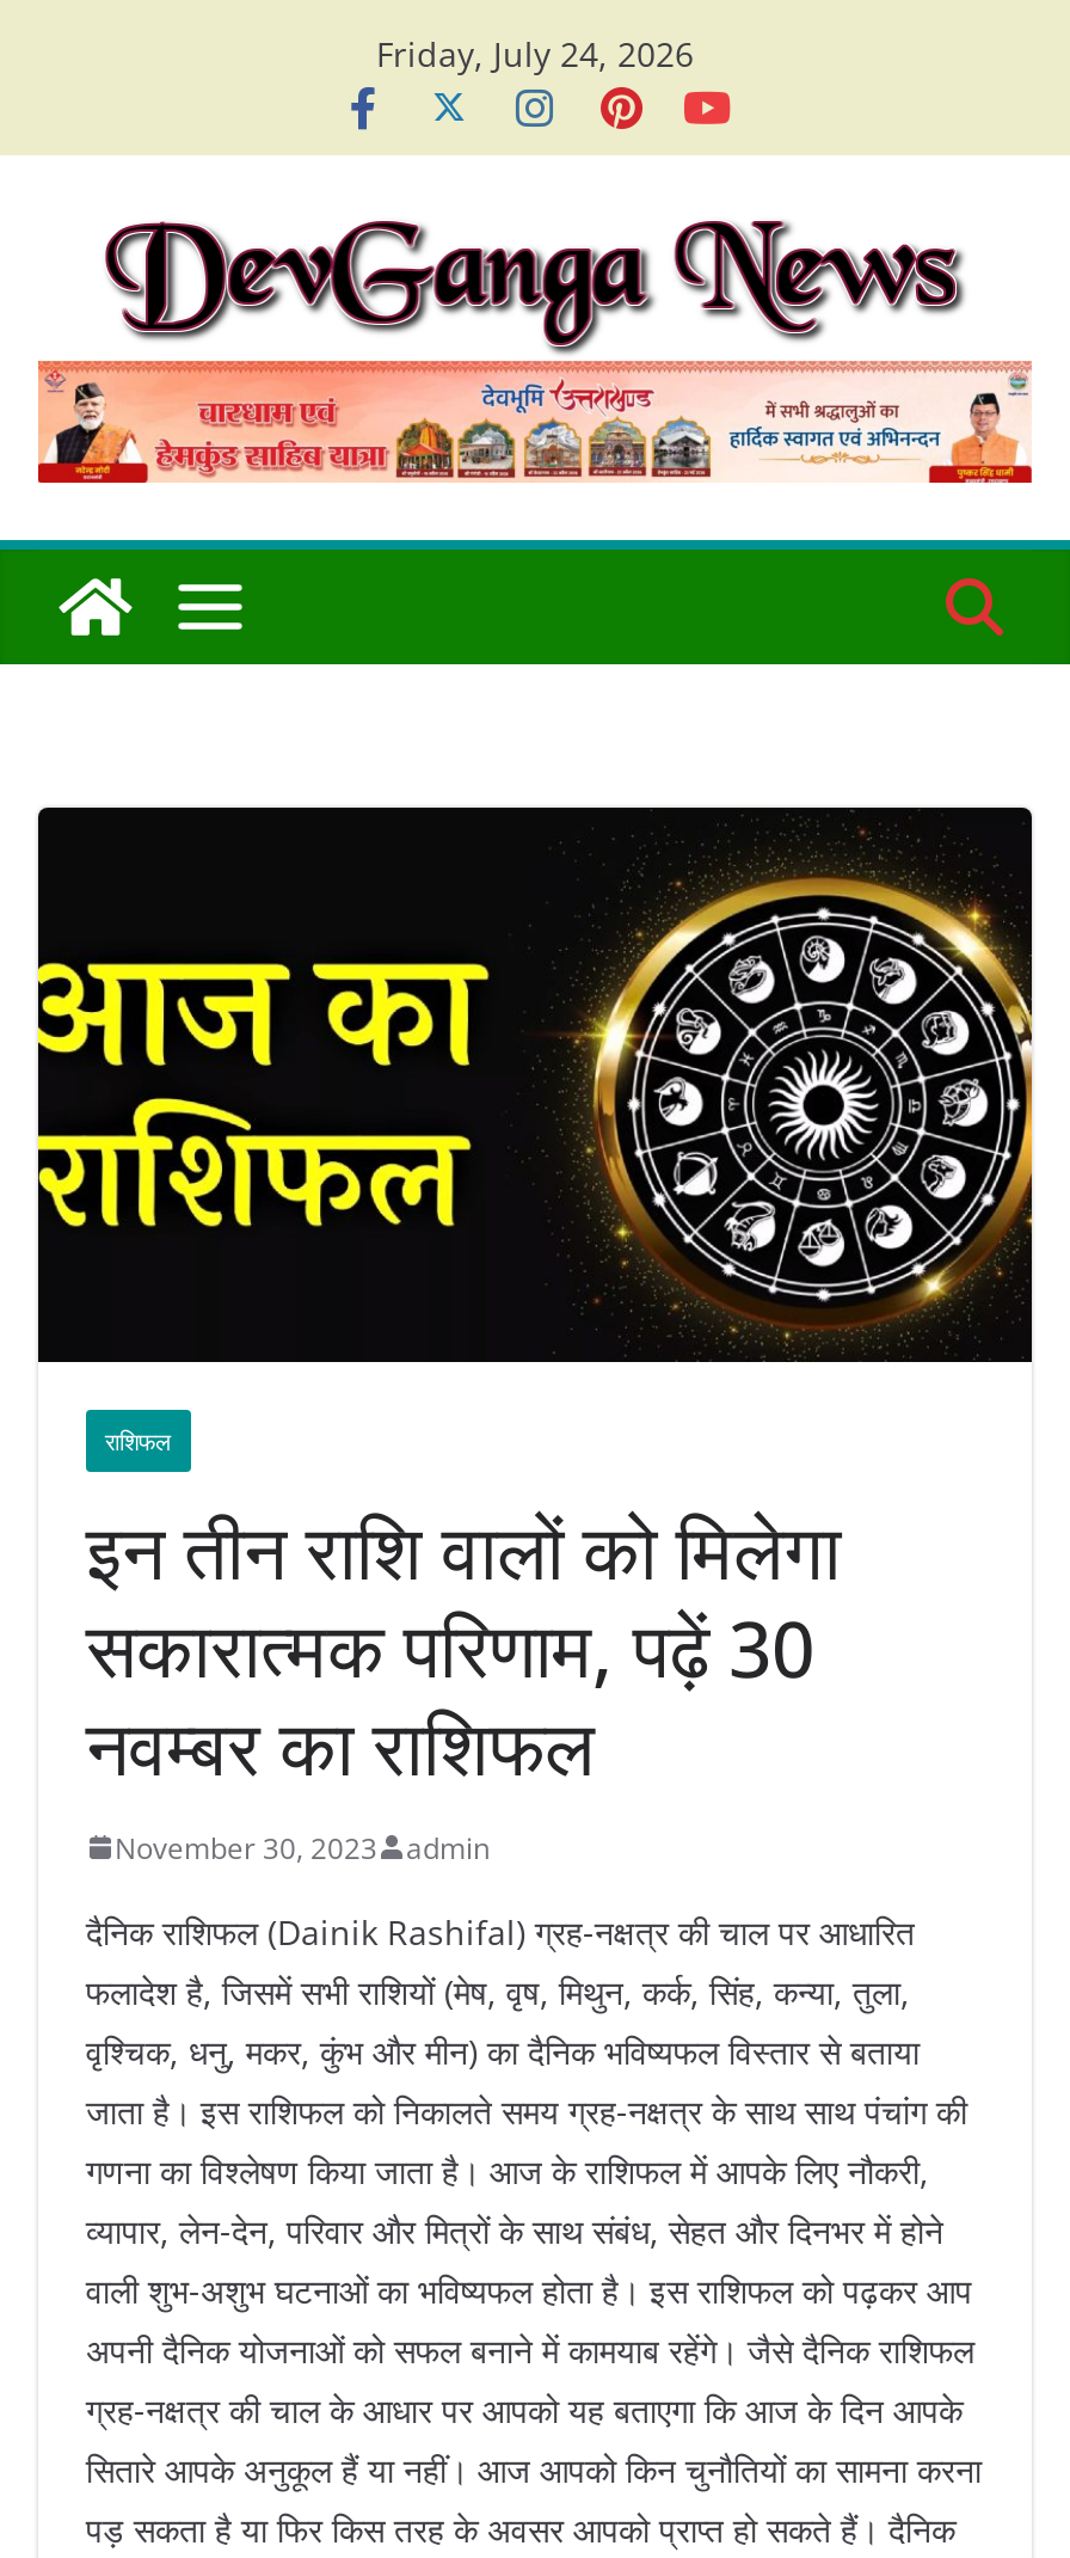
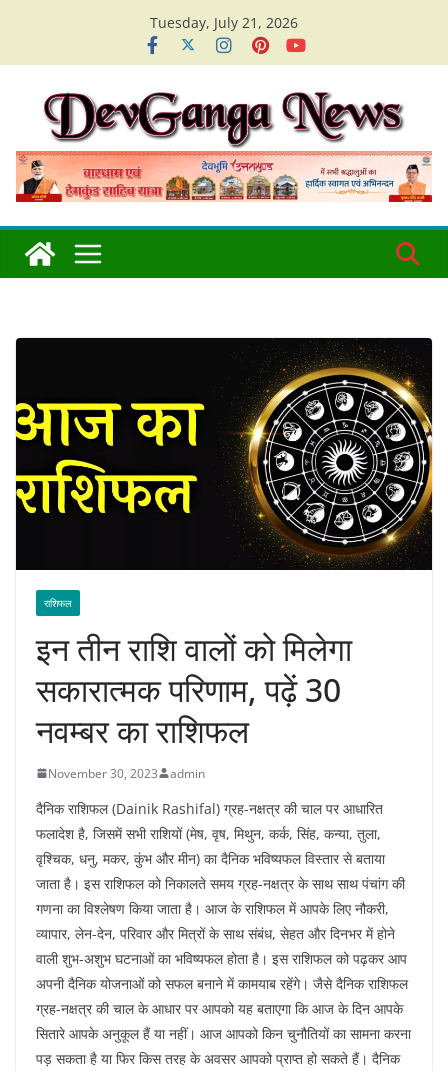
- Friday, July 24, 2026
+ Tuesday, July 21, 2026
